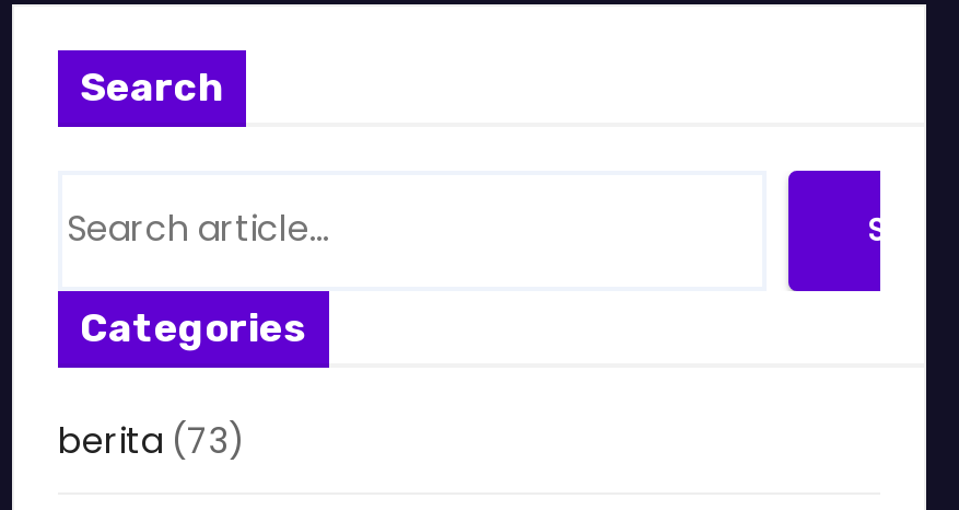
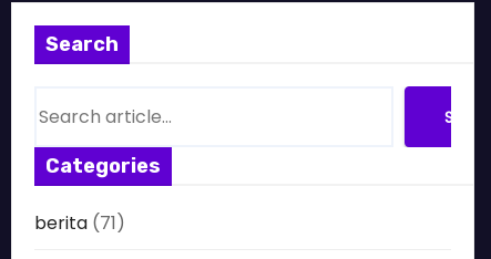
- berita (73)
+ berita (71)
